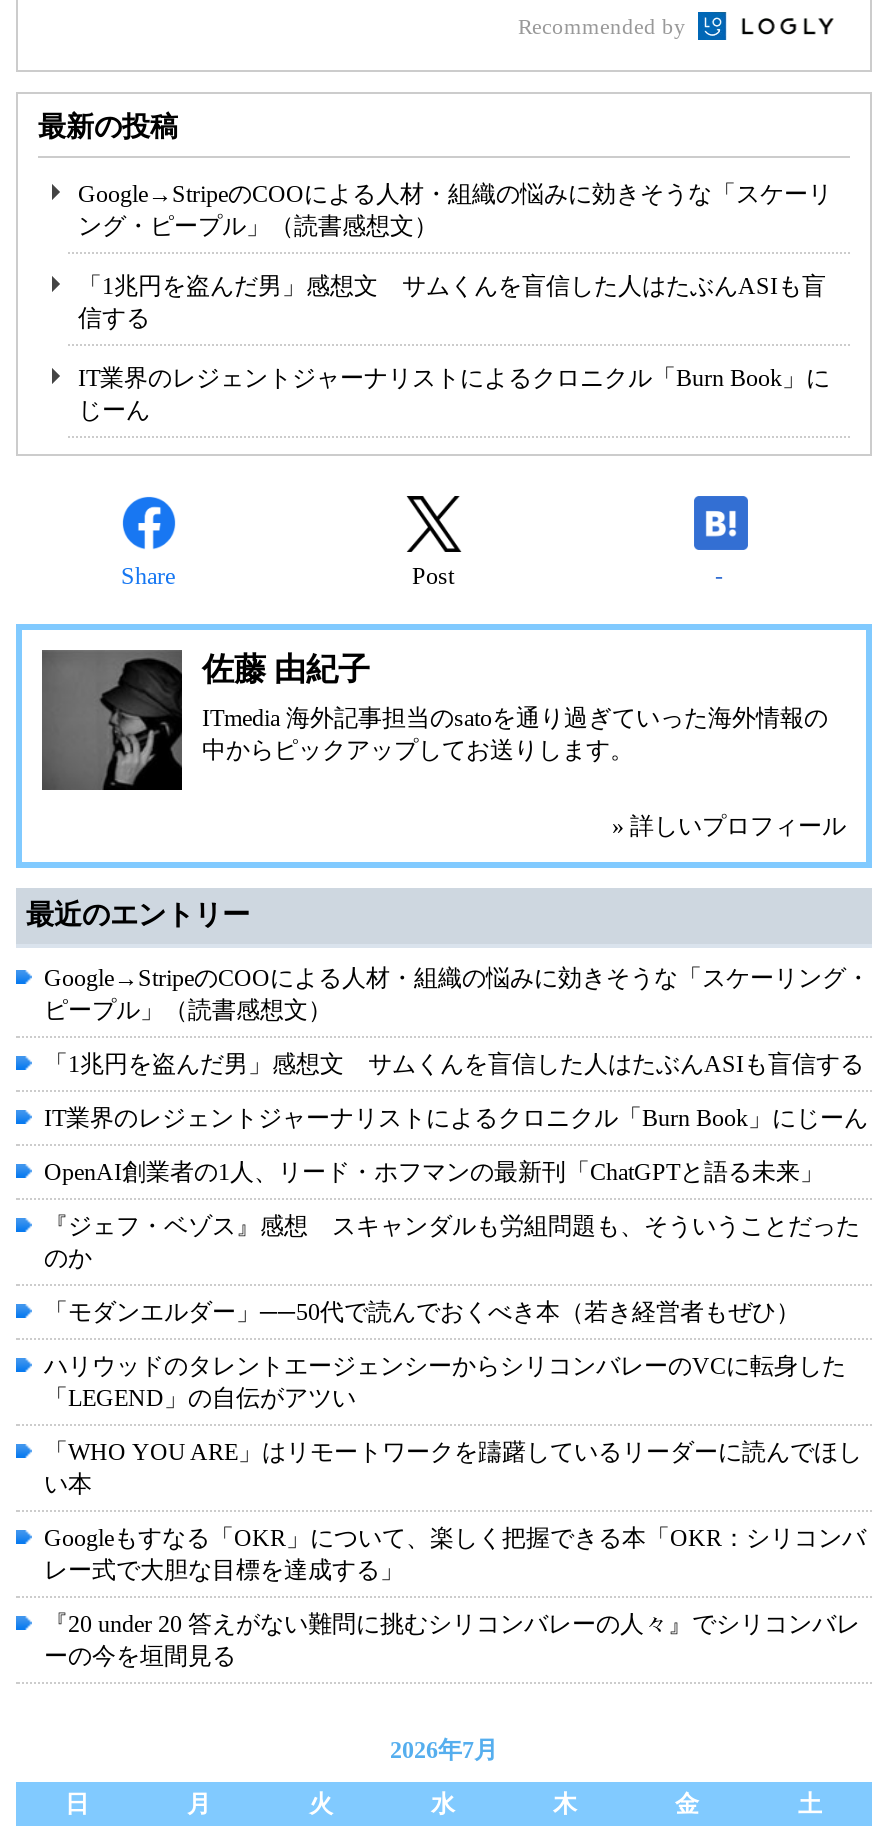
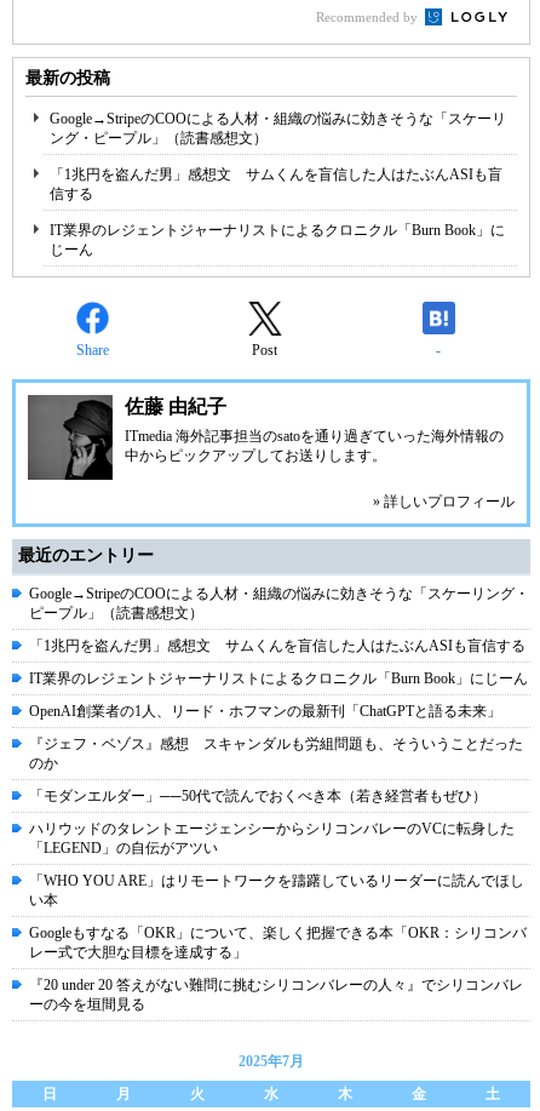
- 2026年7月
+ 2025年7月
